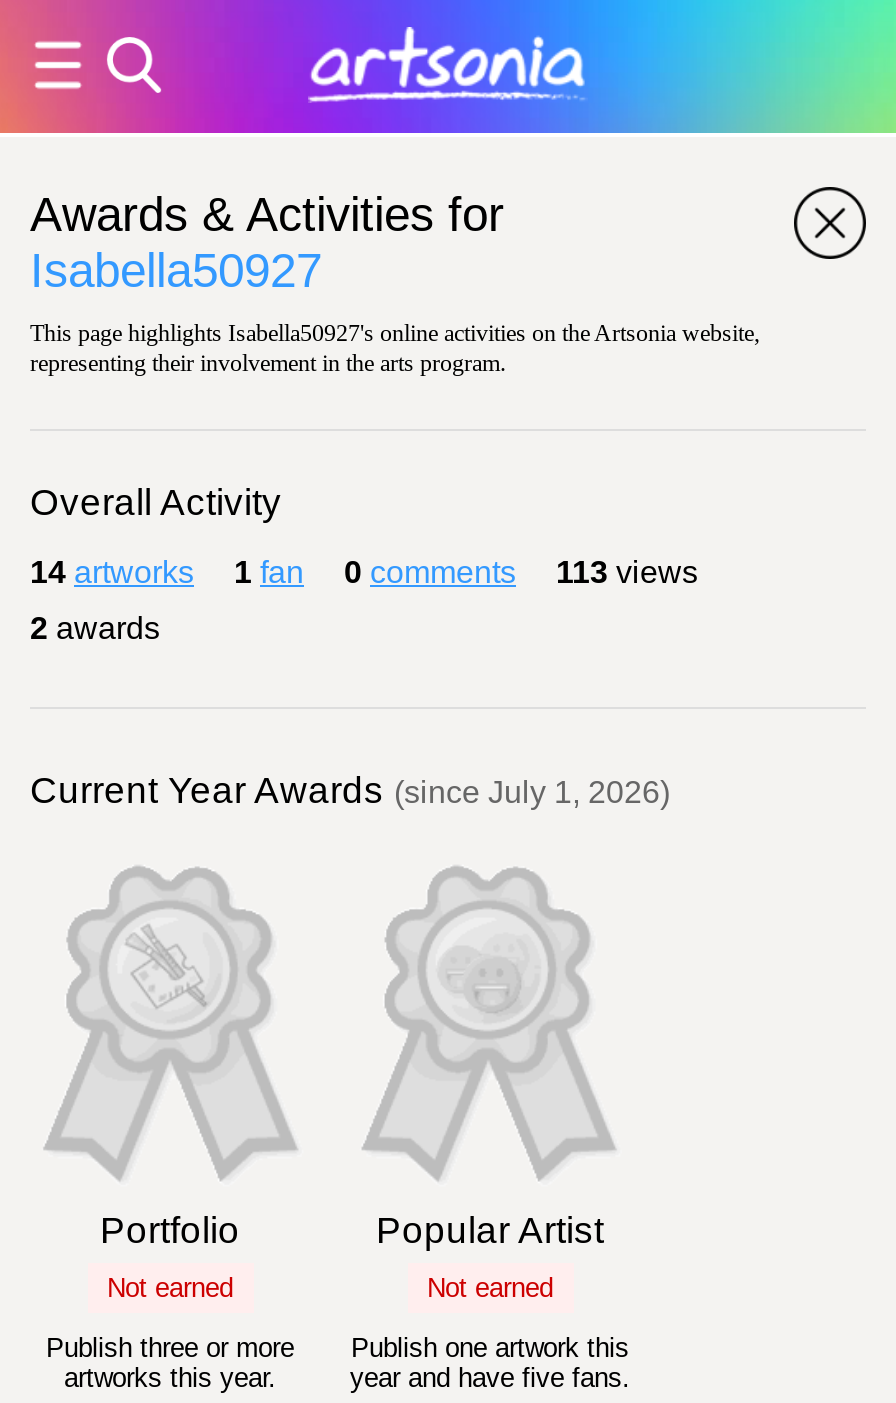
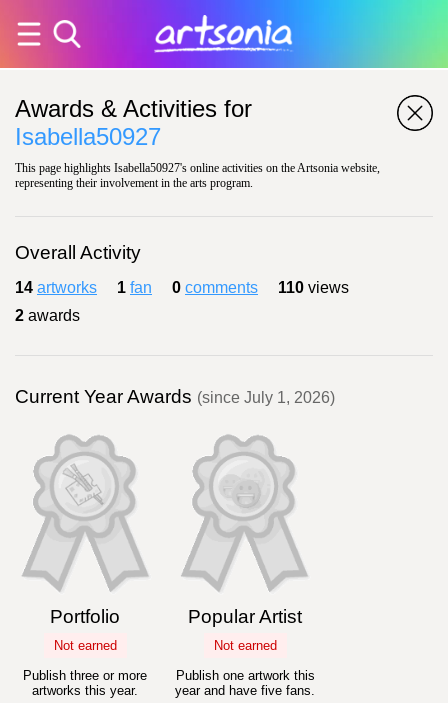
- 14 artworks 1 fan 0 comments 113 views
+ 14 artworks 1 fan 0 comments 110 views
